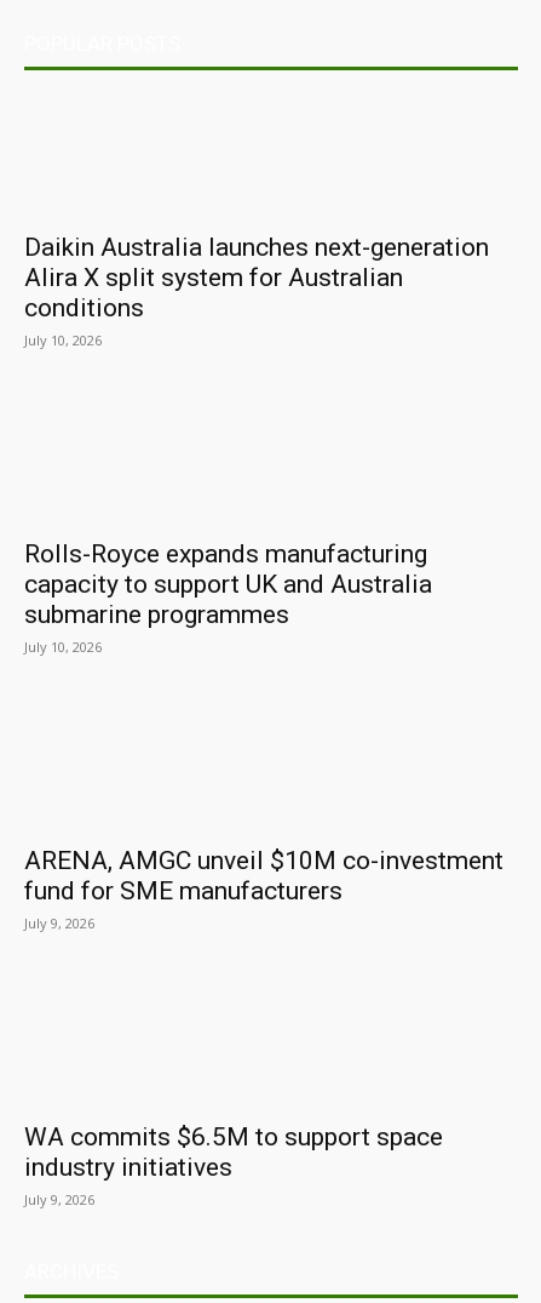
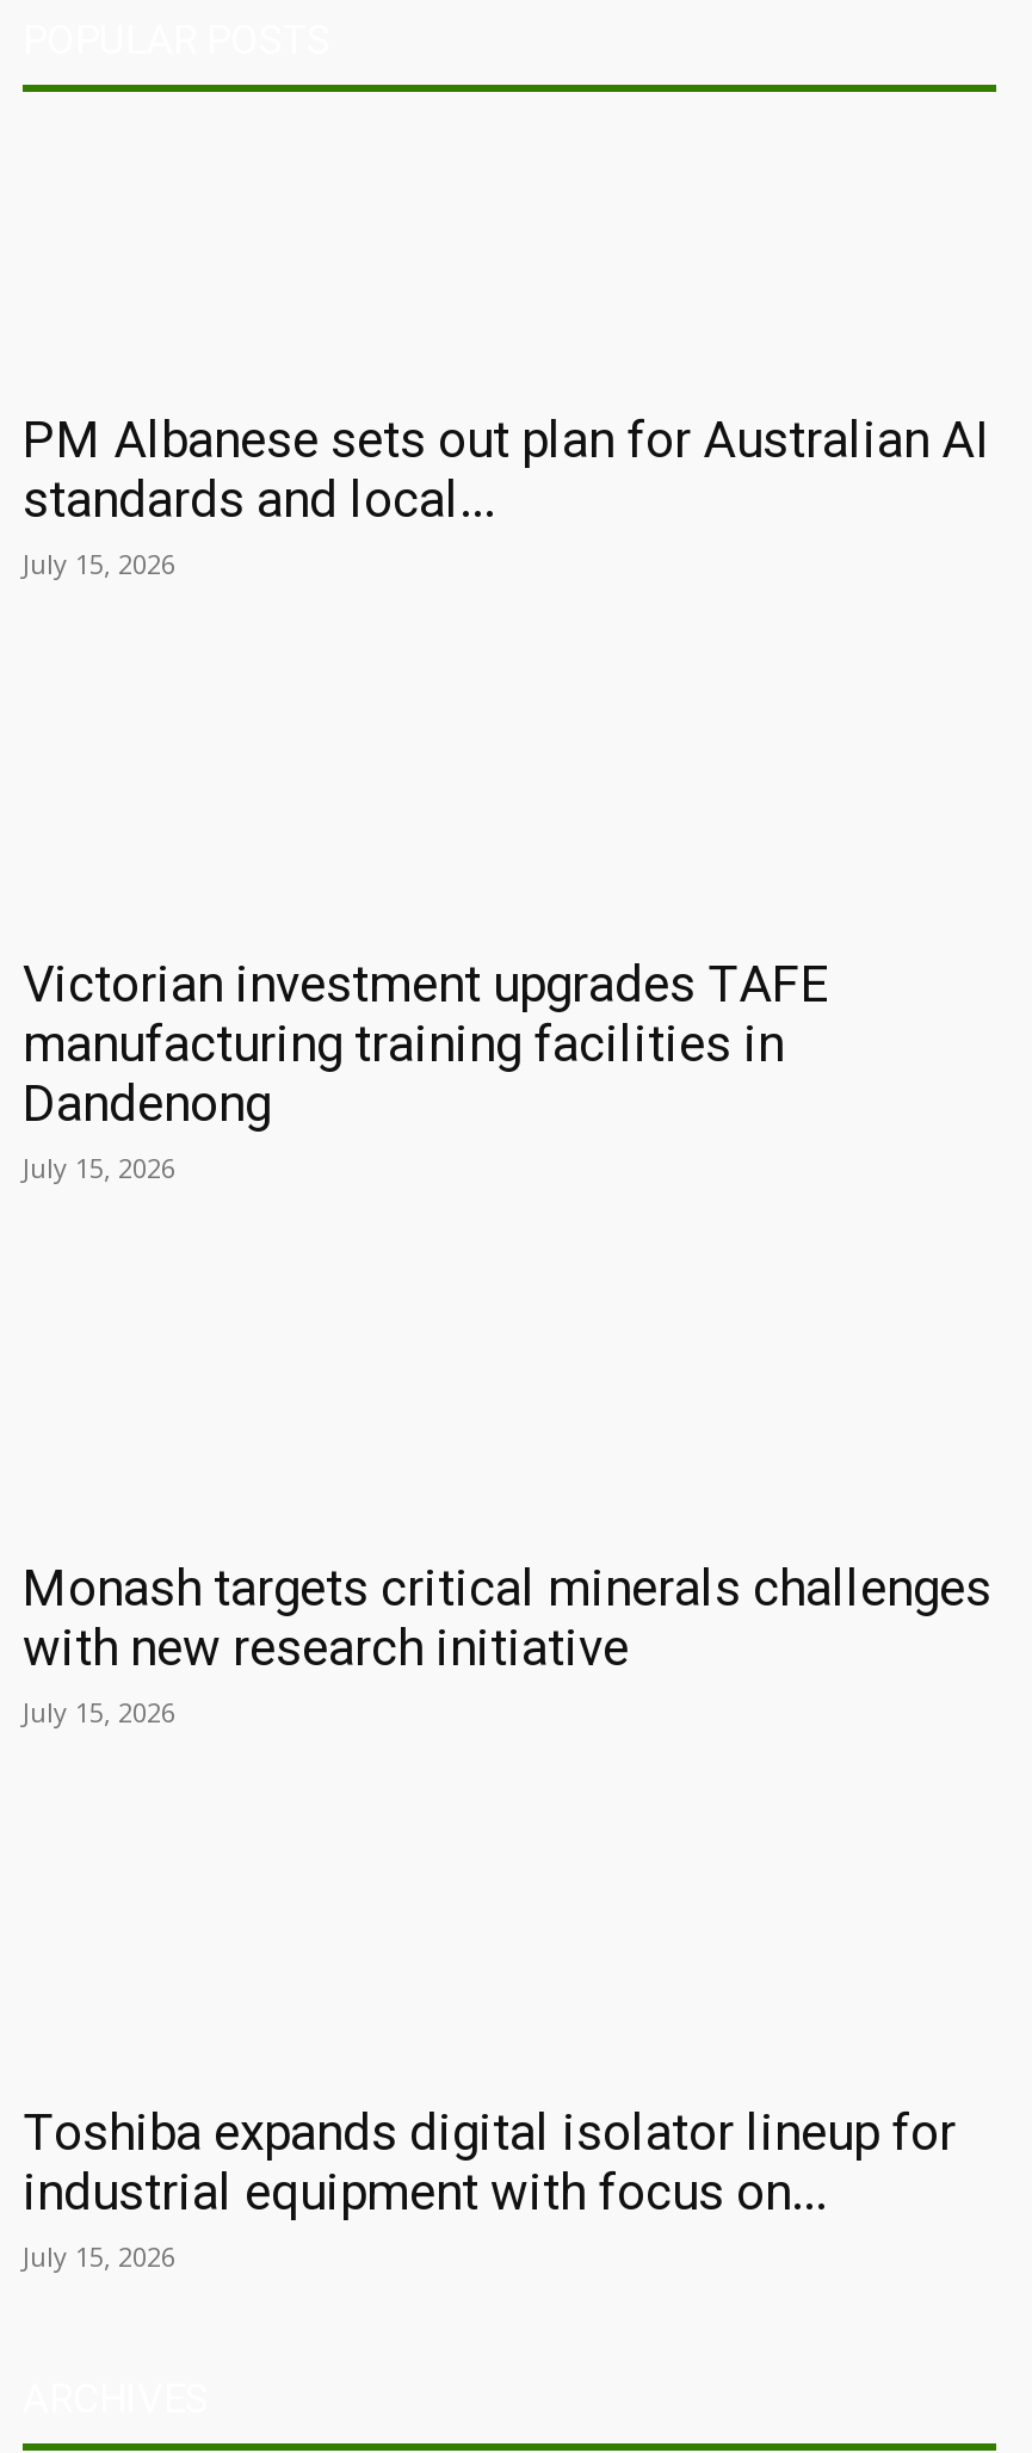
- Daikin Australia launches next-generation
- Alira X split system for Australian
- conditions
- July 10, 2026
+ PM Albanese sets out plan for Australian AI
+ standards and local...
+ July 15, 2026

- Rolls-Royce expands manufacturing
- capacity to support UK and Australia
- submarine programmes
- July 10, 2026
+ Victorian investment upgrades TAFE
+ manufacturing training facilities in
+ Dandenong
+ July 15, 2026

- ARENA, AMGC unveil $10M co-investment
- fund for SME manufacturers
- July 9, 2026
+ Monash targets critical minerals challenges
+ with new research initiative
+ July 15, 2026

- WA commits $6.5M to support space
- industry initiatives
- July 9, 2026
+ Toshiba expands digital isolator lineup for
+ industrial equipment with focus on...
+ July 15, 2026
